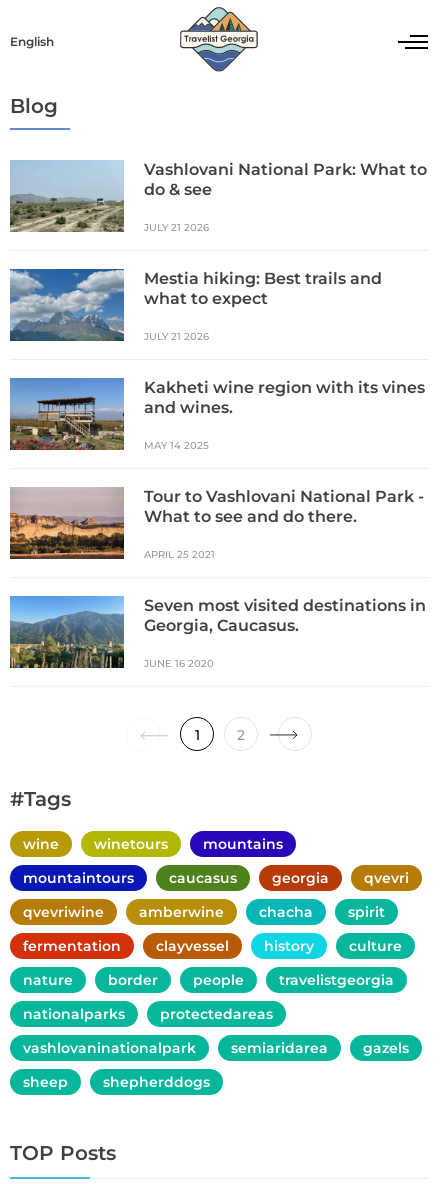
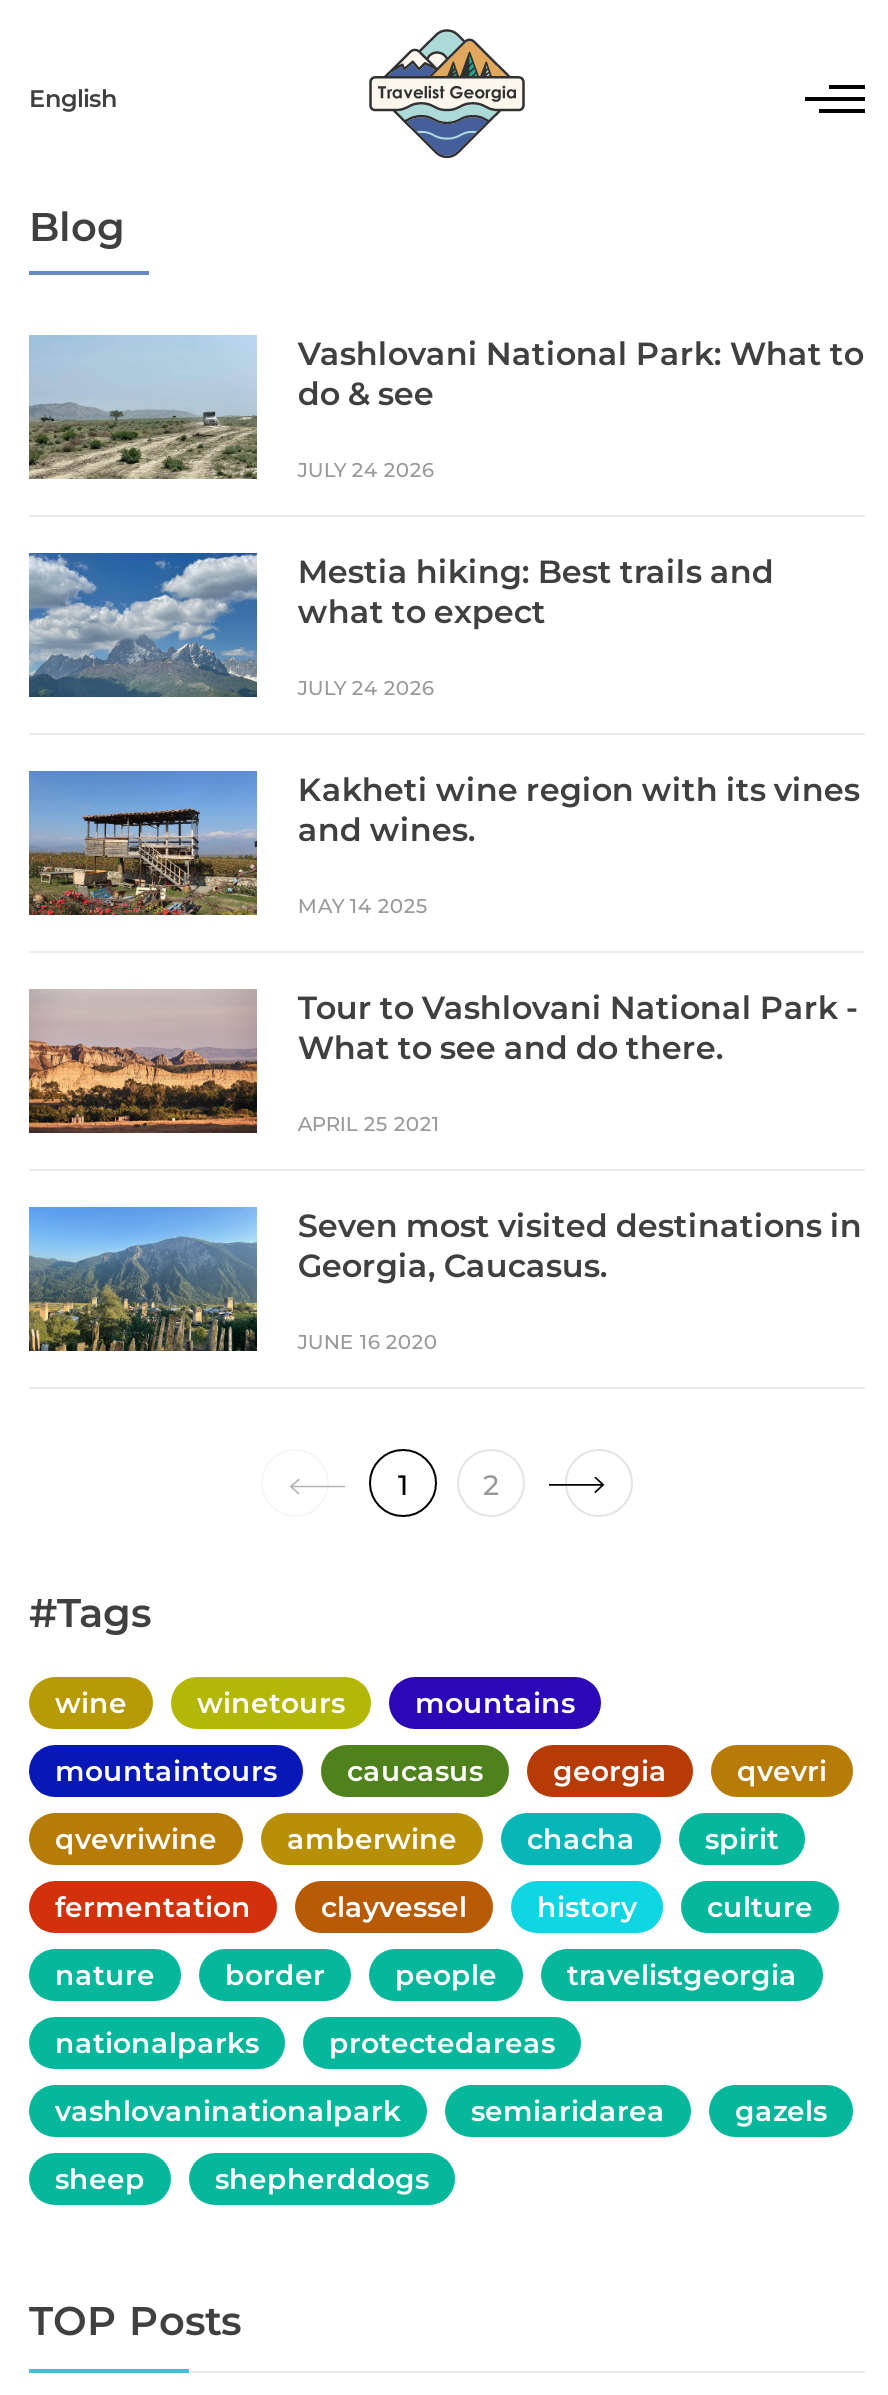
- JULY 21 2026
+ JULY 24 2026

- JULY 21 2026
+ JULY 24 2026
